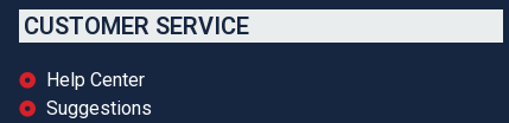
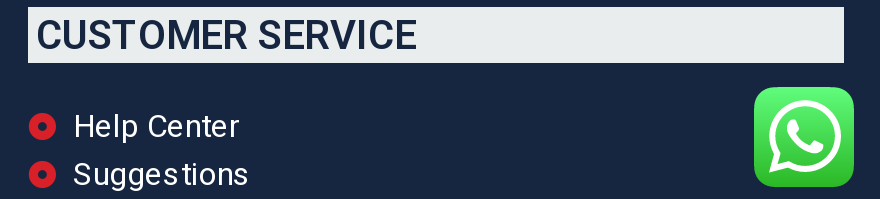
+ [image]
